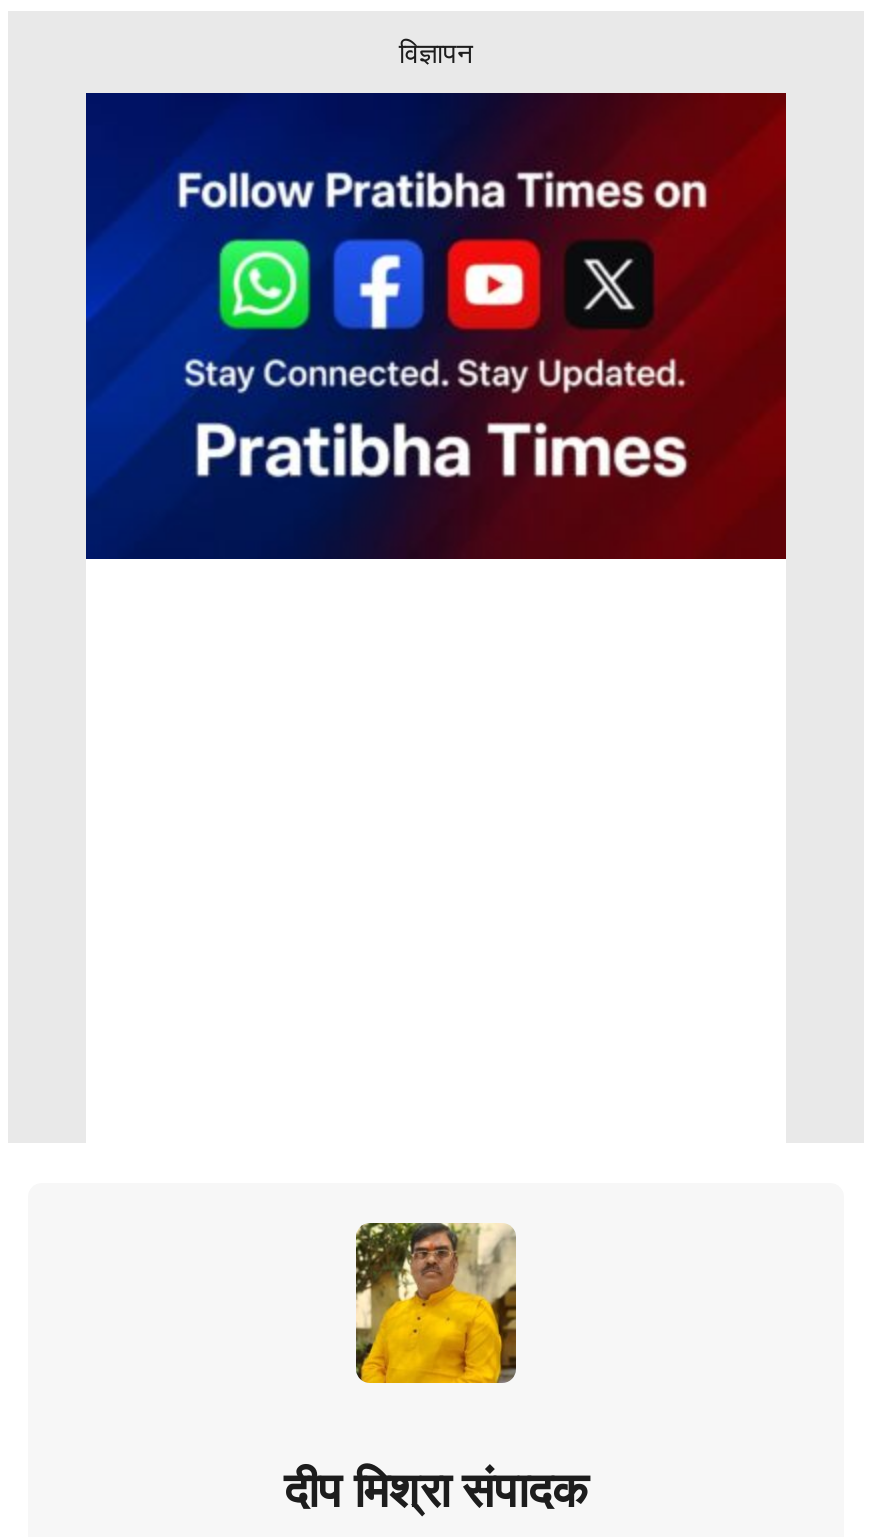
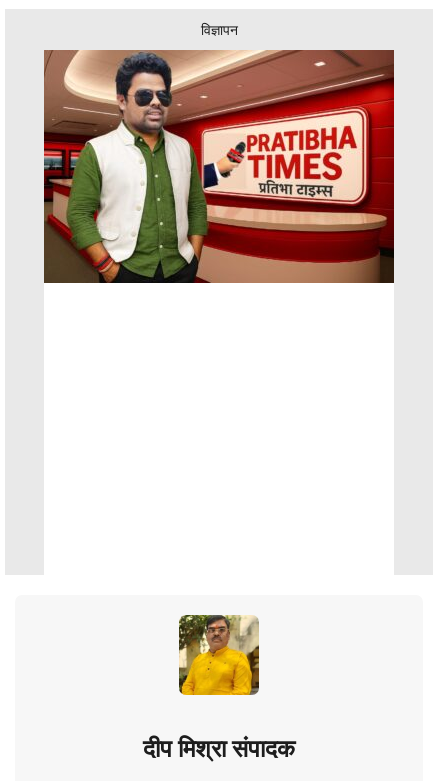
- [image]
+ [image]
